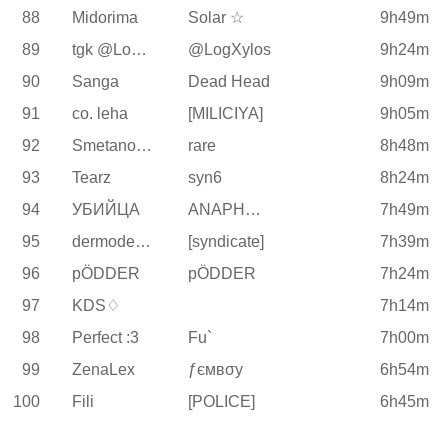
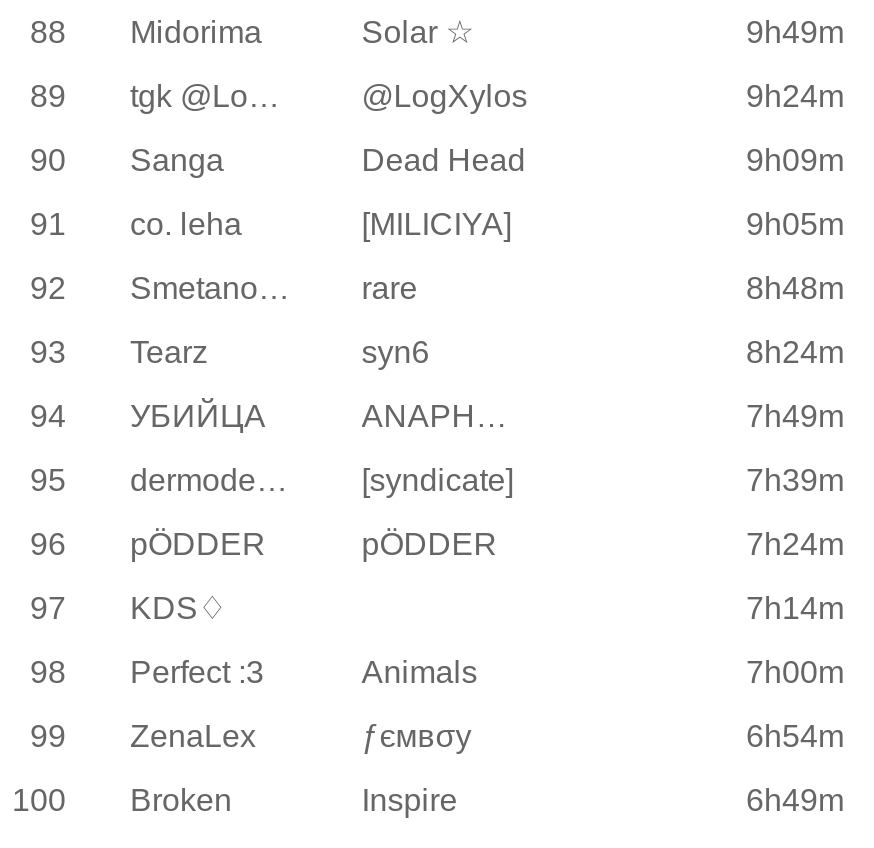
- Fu`
+ Animals

- Fili
- [POLICE]
- 6h45m
+ Broken
+ Inspire
+ 6h49m
